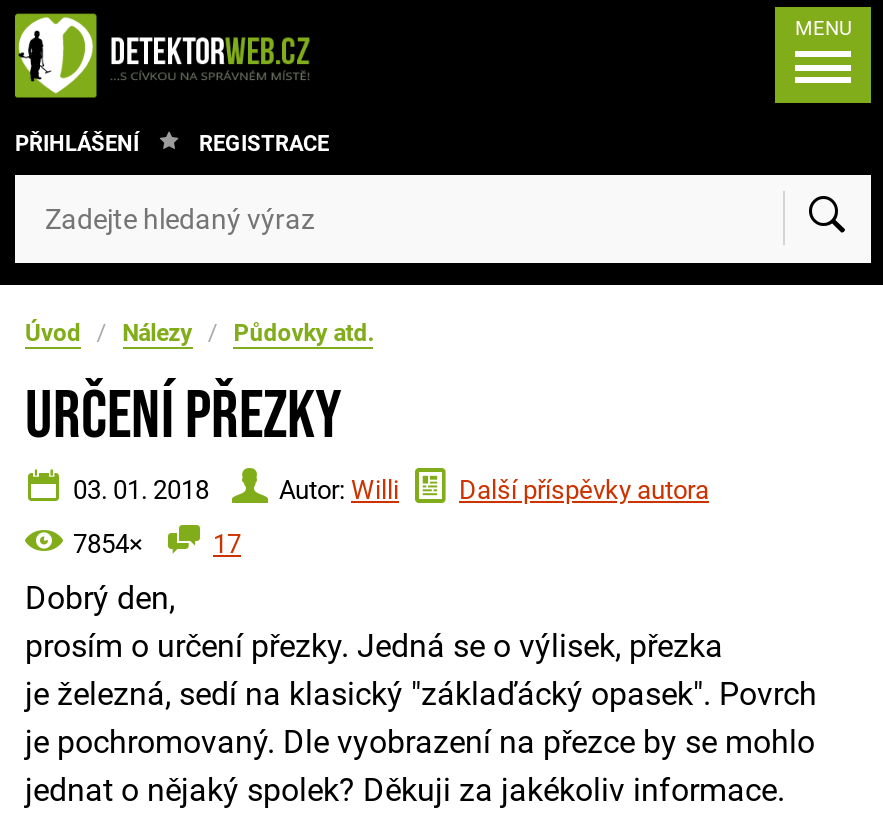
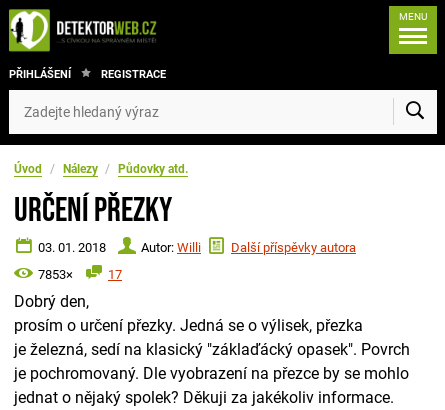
- 7854×
+ 7853×
